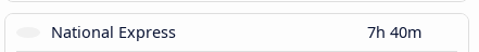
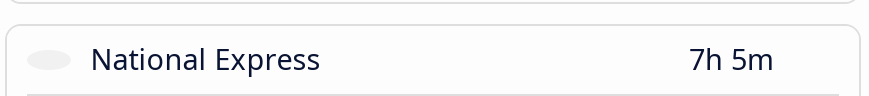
- 7h 40m
+ 7h 5m
